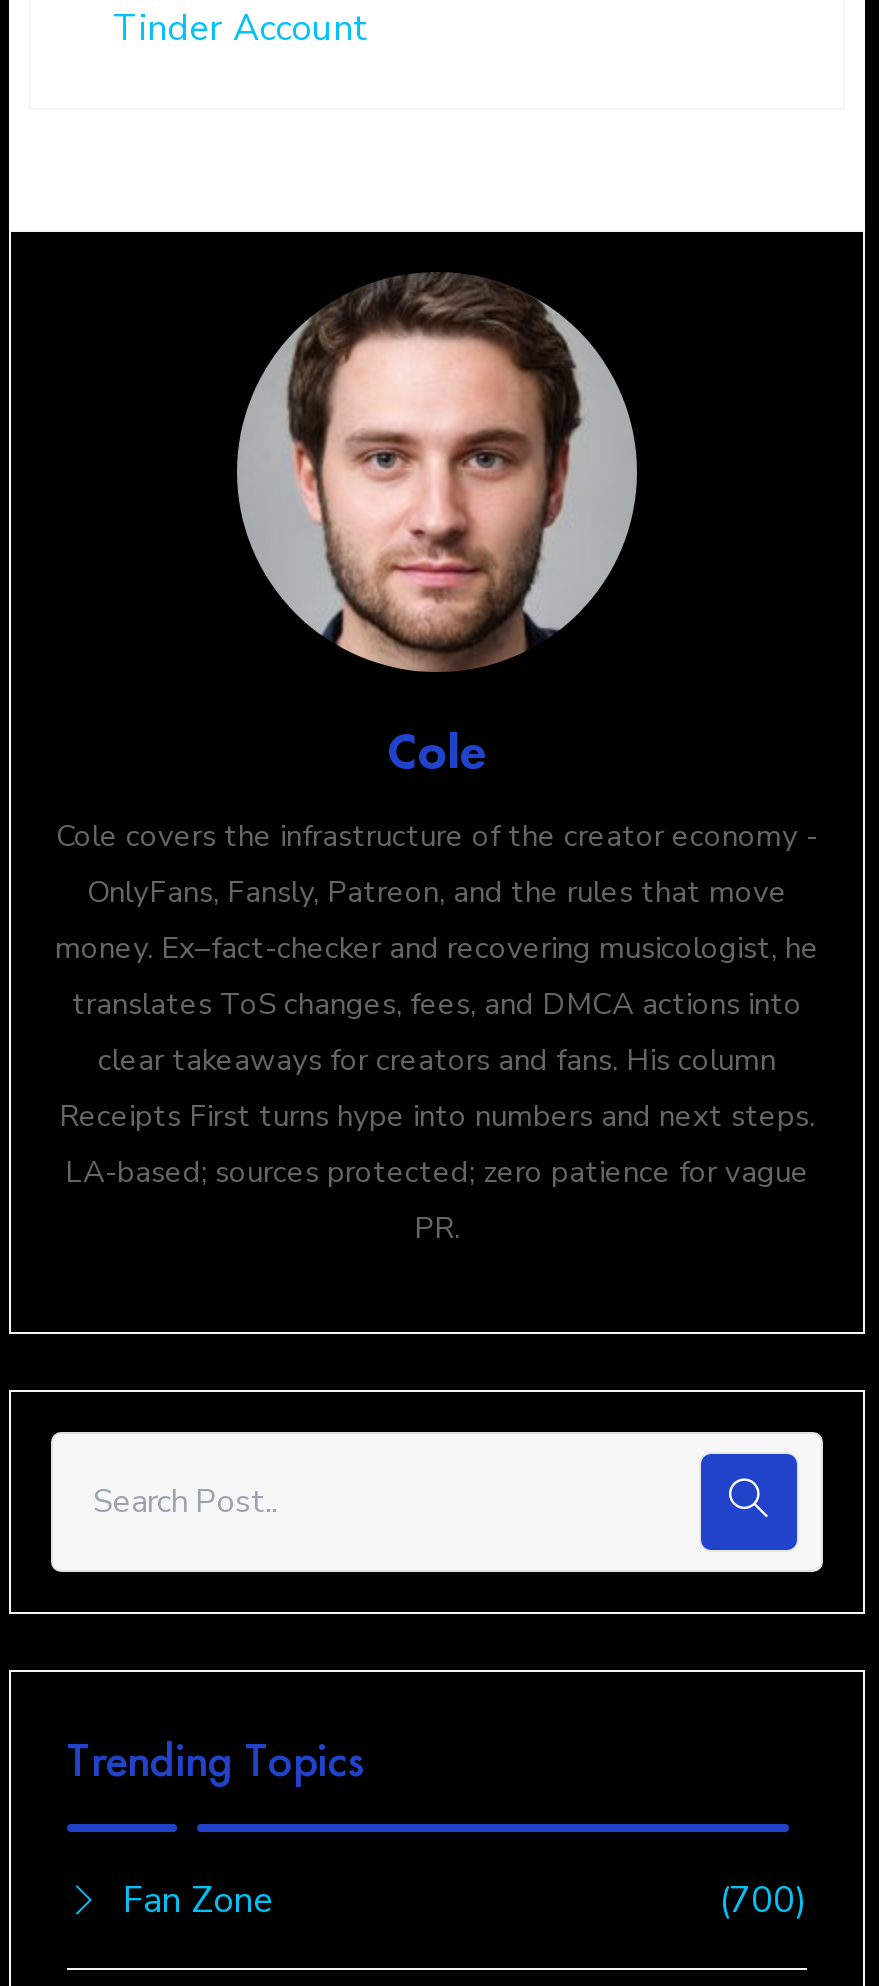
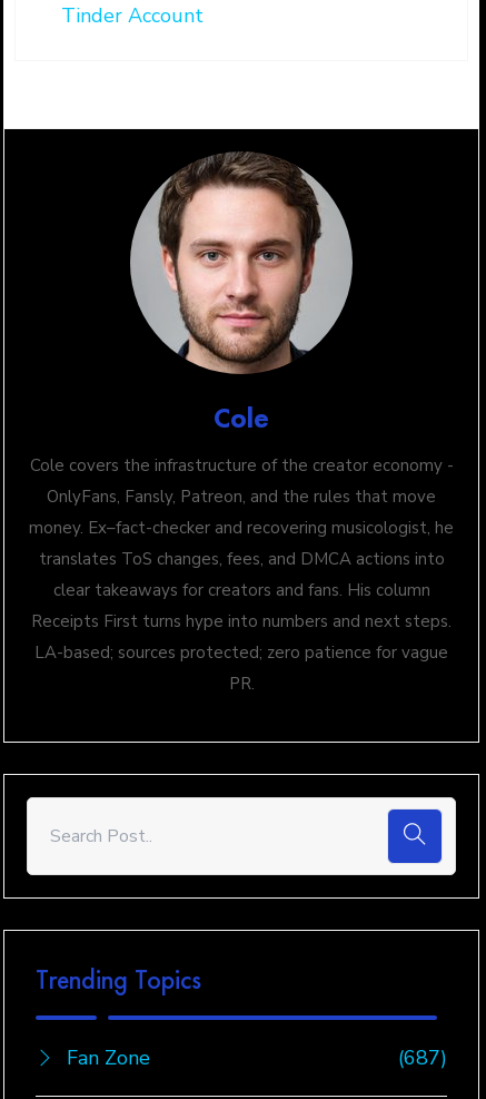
- (700)
+ (687)
